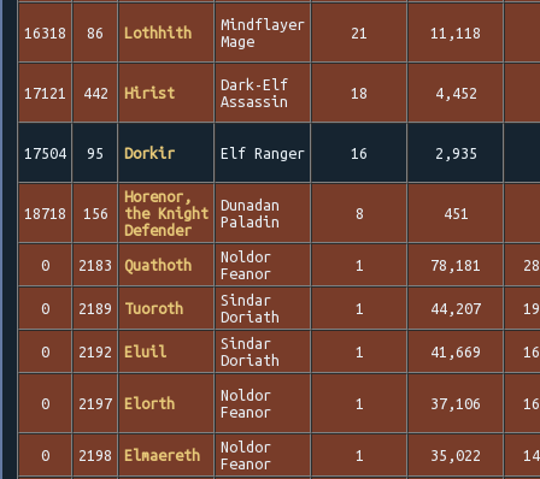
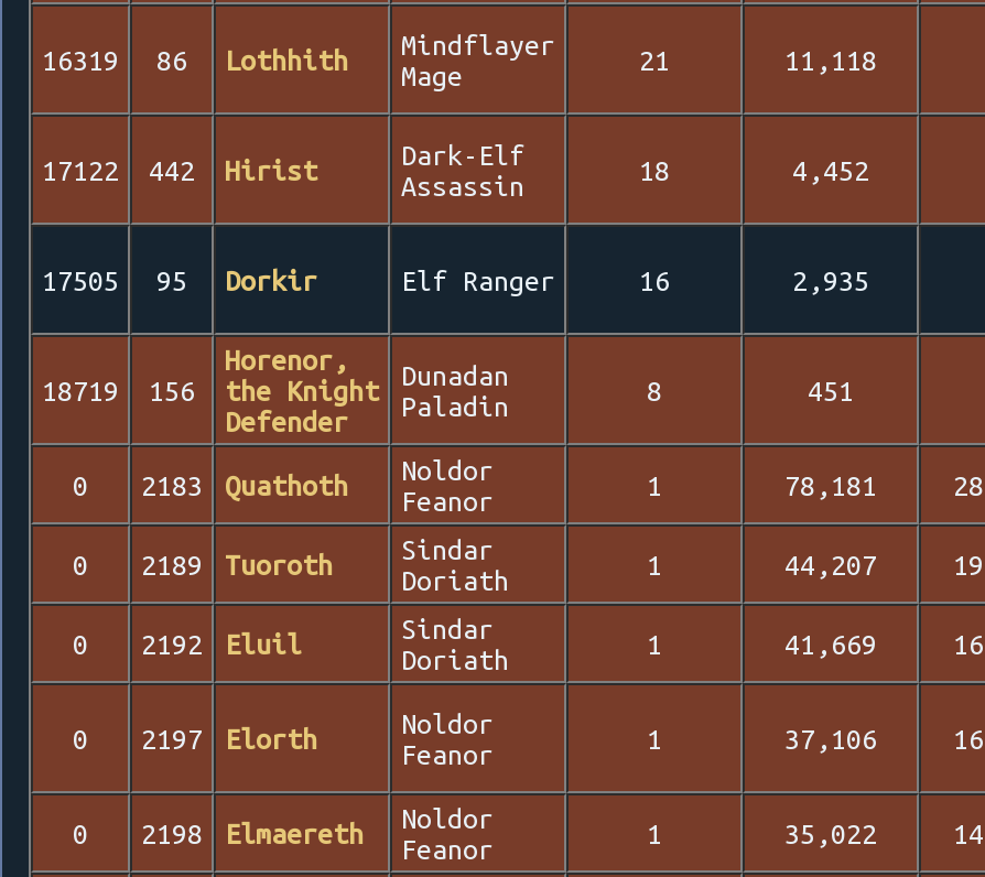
- 16318 86 Lothhith Mindflayer Mage
+ 16319 86 Lothhith Mindflayer Mage

- 17121 442 Hirist
+ 17122 442 Hirist

- 17504 95 Dorkir
+ 17505 95 Dorkir

- 18718 156 the Knight Horenor, Defender Dunadan Paladin
+ 18719 156 the Knight Horenor, Defender Dunadan Paladin
